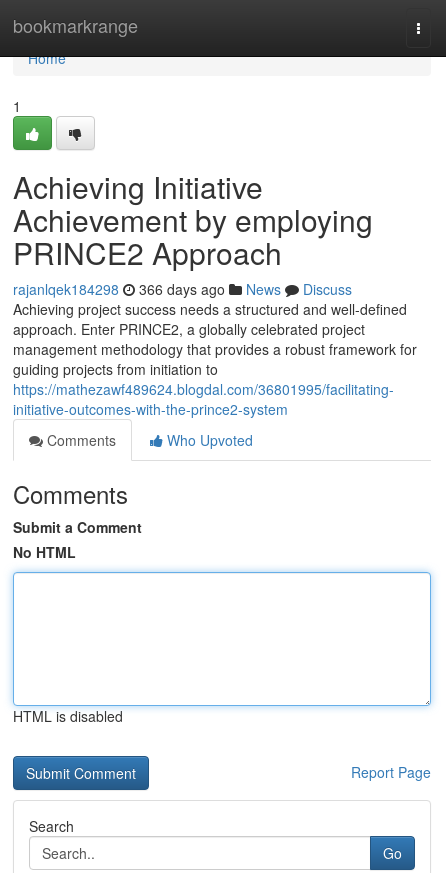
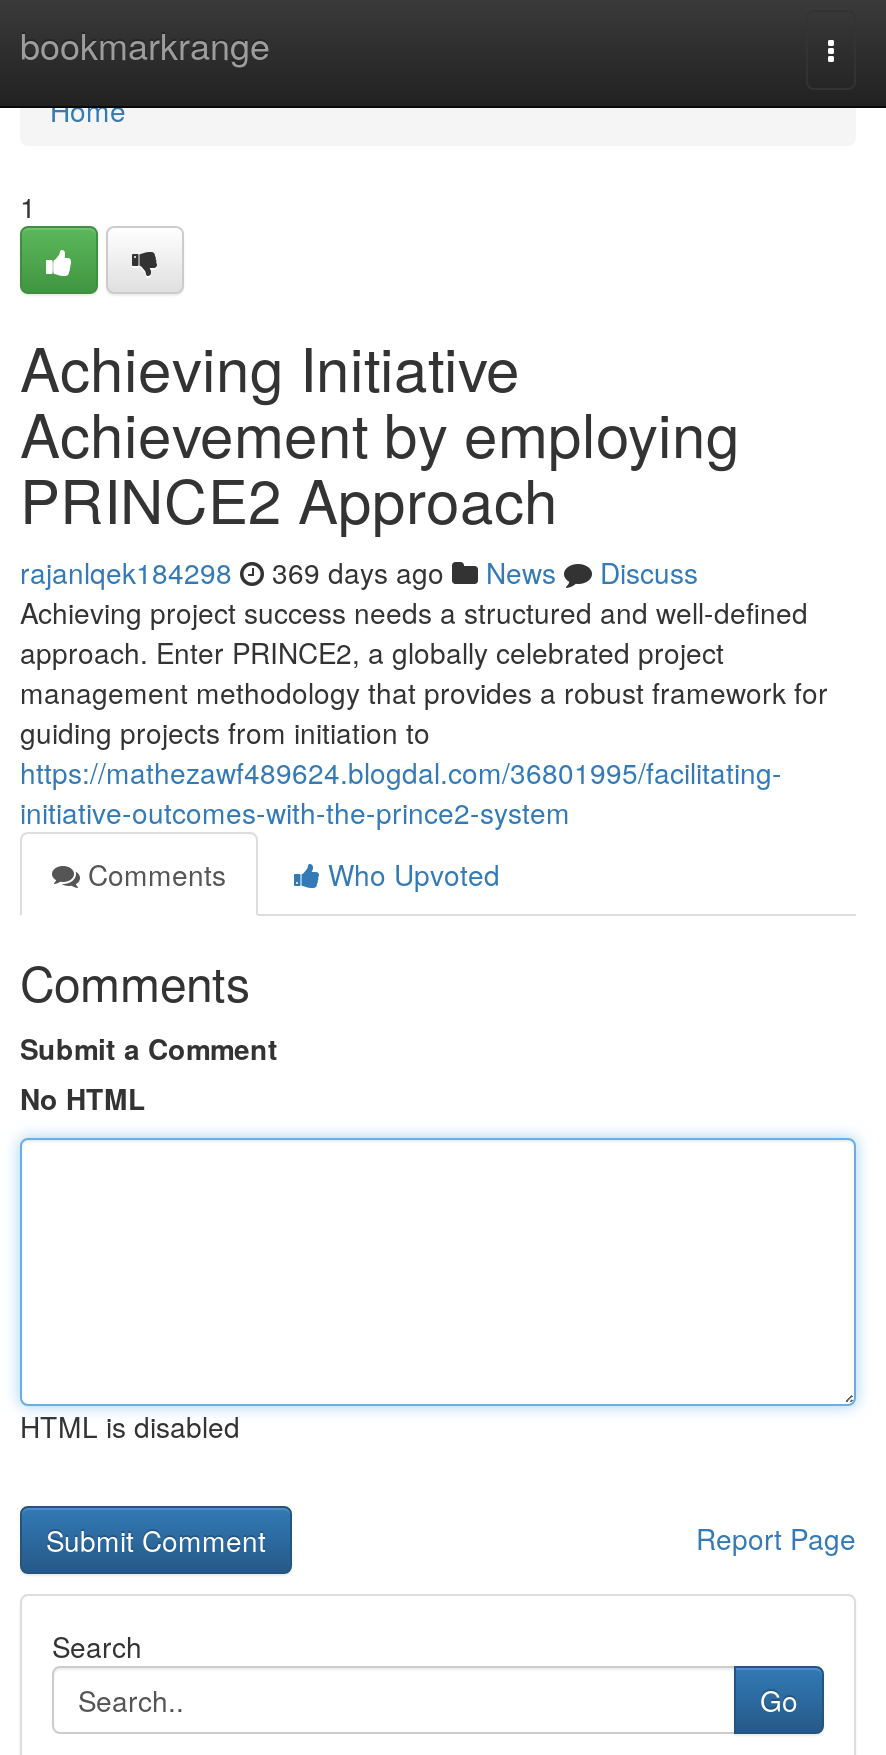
- rajanlqek184298 366 days ago News Discuss
+ rajanlqek184298 369 days ago News Discuss
